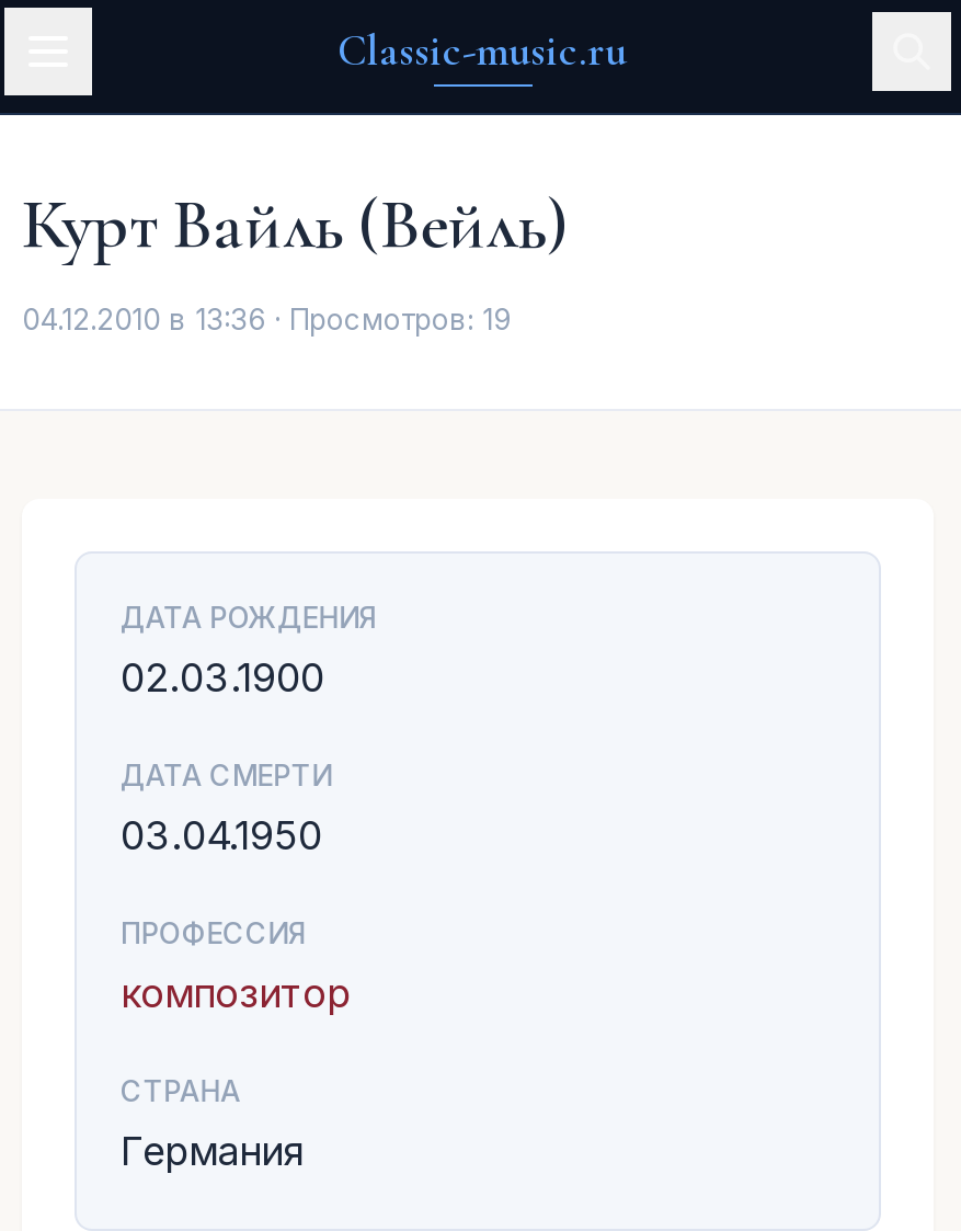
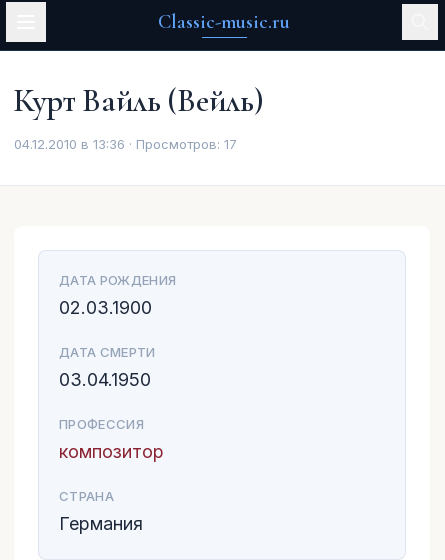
- 04.12.2010 в 13:36 · Просмотров: 19
+ 04.12.2010 в 13:36 · Просмотров: 17
